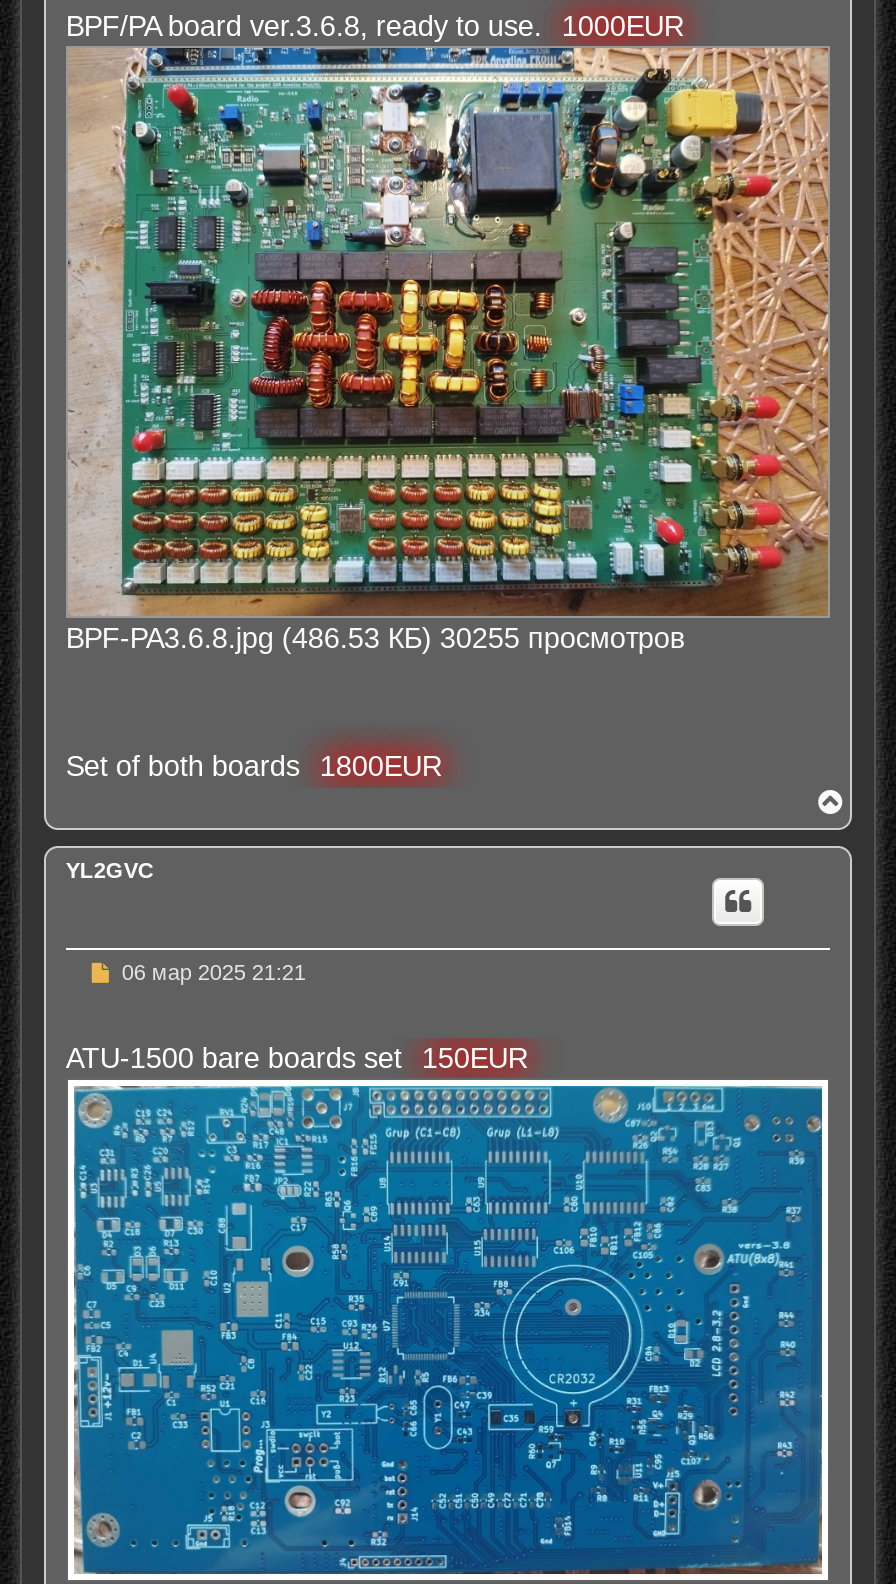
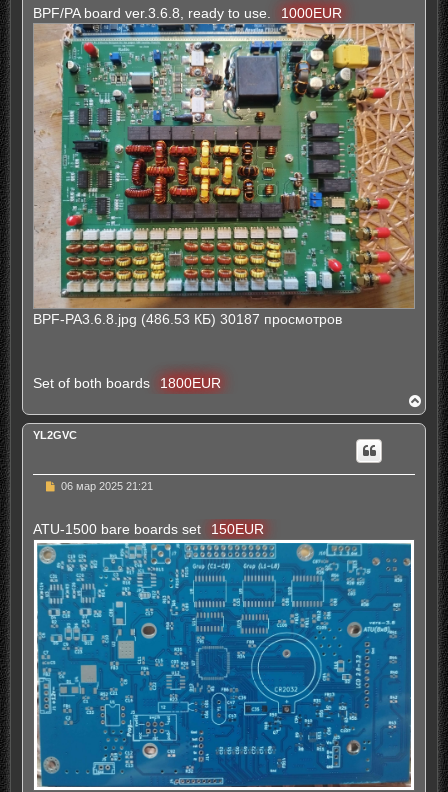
- BPF-PA3.6.8.jpg (486.53 КБ) 30255 просмотров
+ BPF-PA3.6.8.jpg (486.53 КБ) 30187 просмотров
